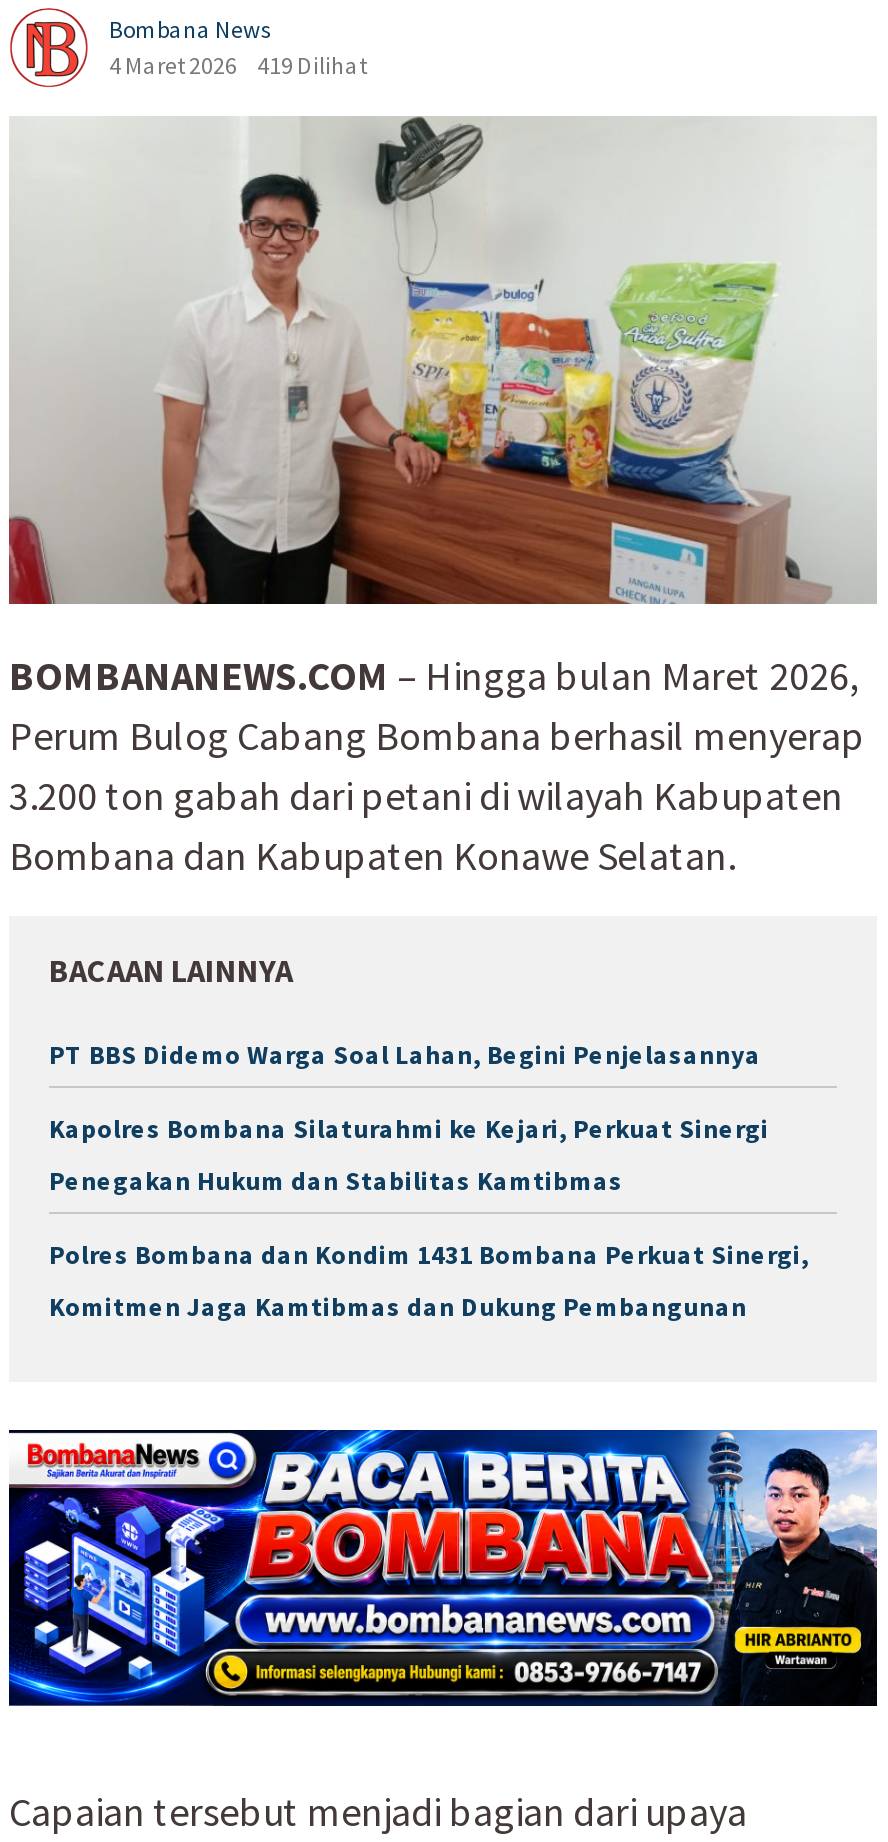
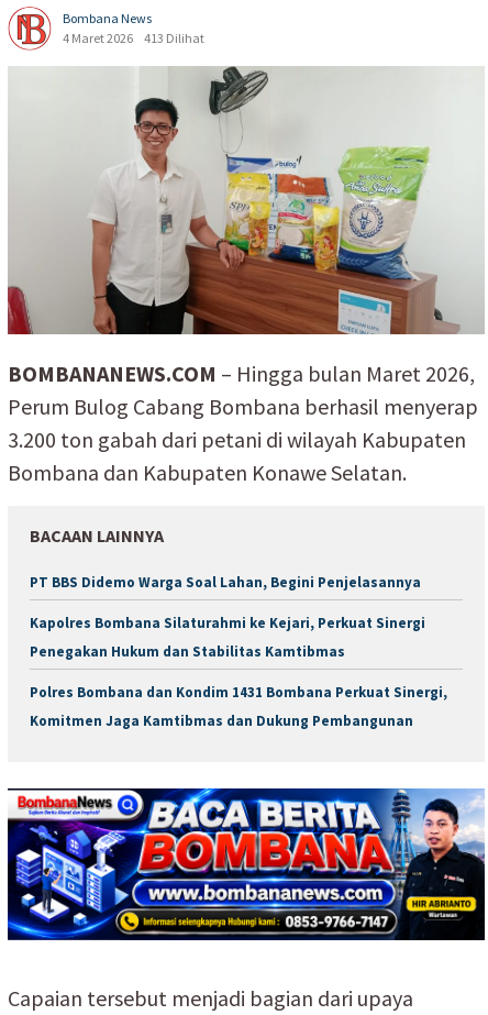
- 4 Maret 2026 419 Dilihat
+ 4 Maret 2026 413 Dilihat
